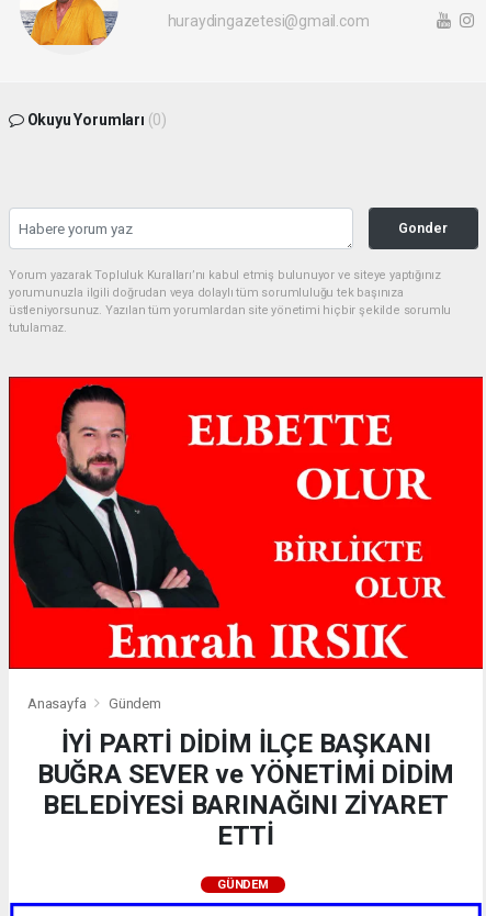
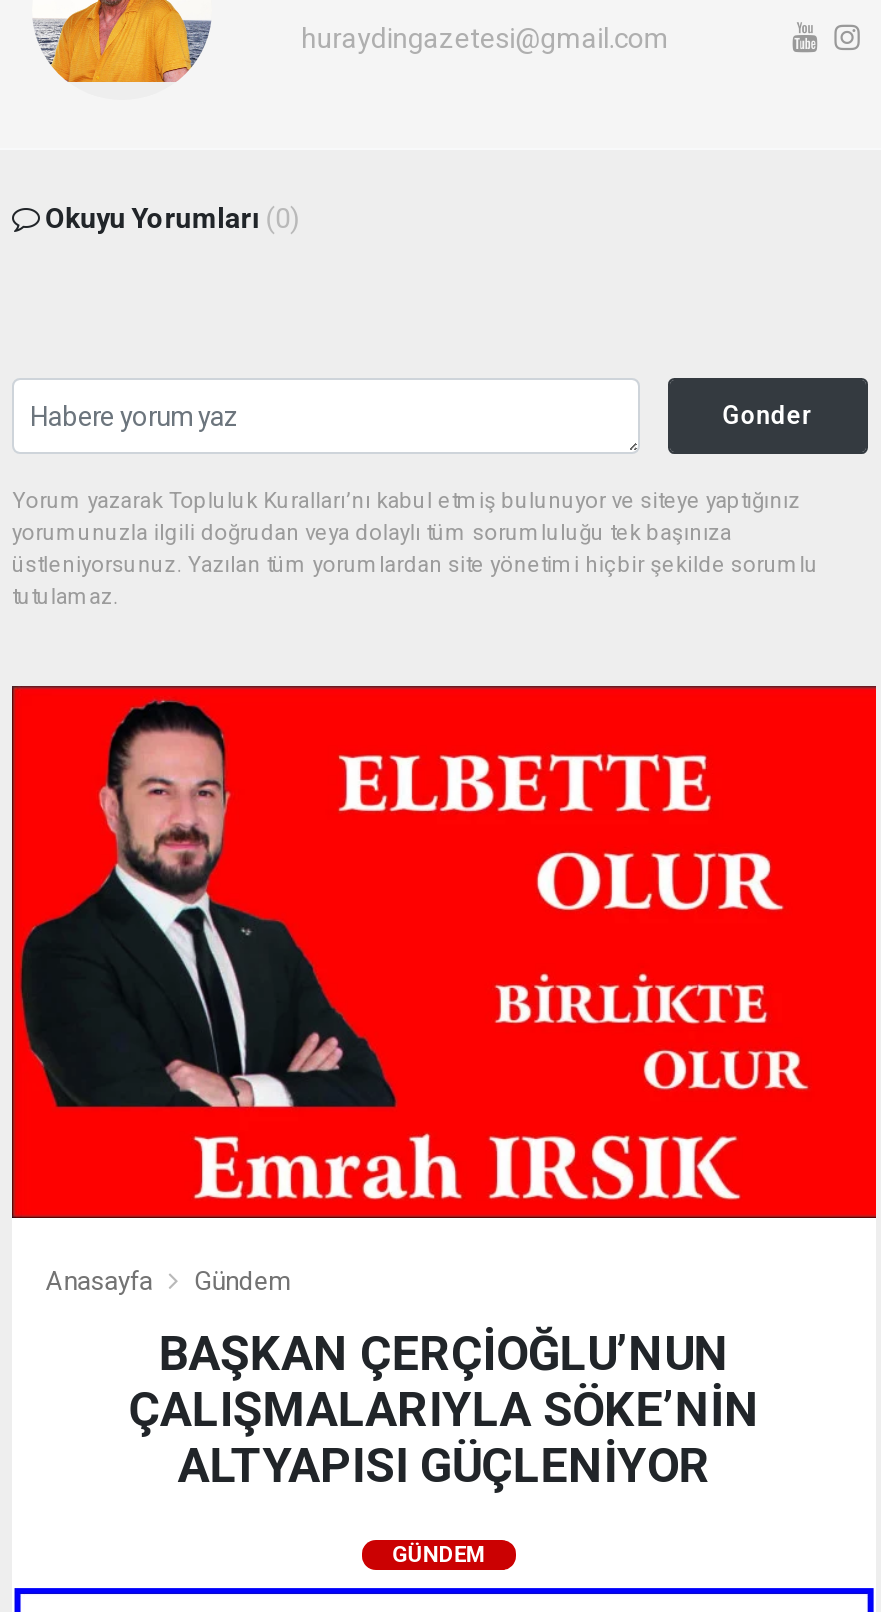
- İYİ PARTİ DİDİM İLÇE BAŞKANI
- BUĞRA SEVER ve YÖNETİMİ DİDİM
- BELEDİYESİ BARINAĞINI ZİYARET
- ETTİ
+ BAŞKAN ÇERÇİOĞLU’NUN
+ ÇALIŞMALARIYLA SÖKE’NİN
+ ALTYAPISI GÜÇLENİYOR
